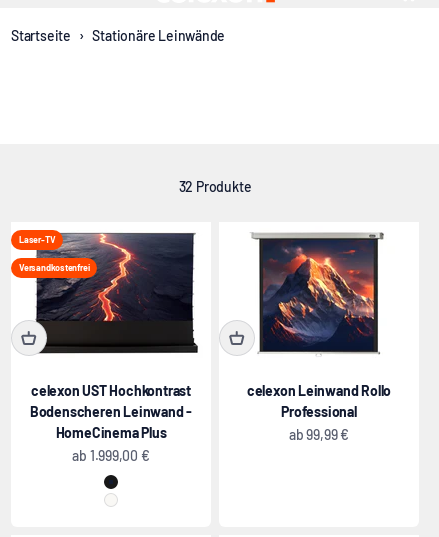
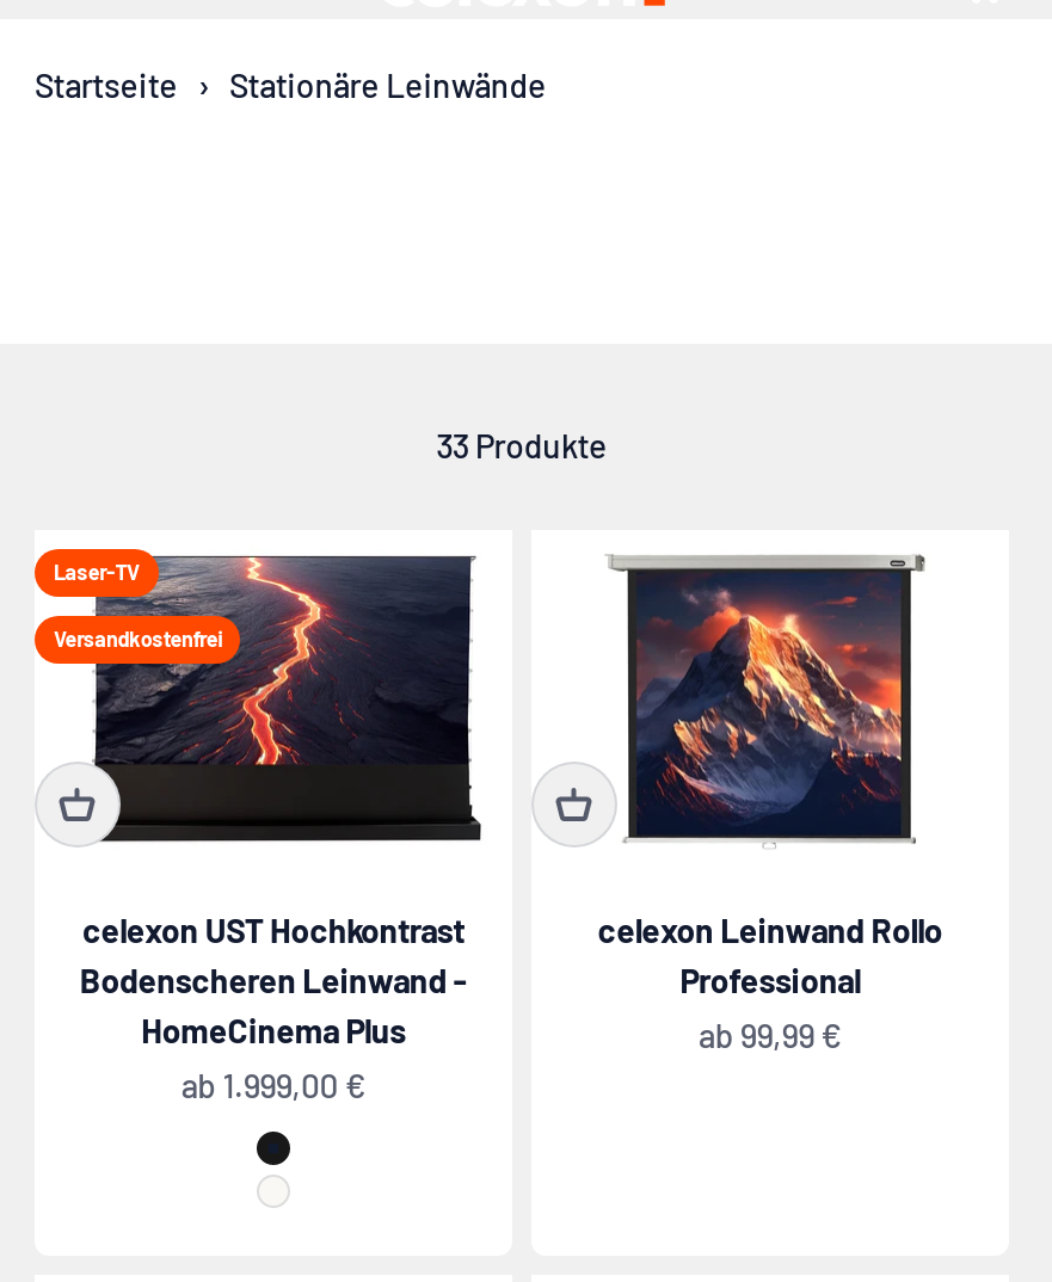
- 32 Produkte
+ 33 Produkte
